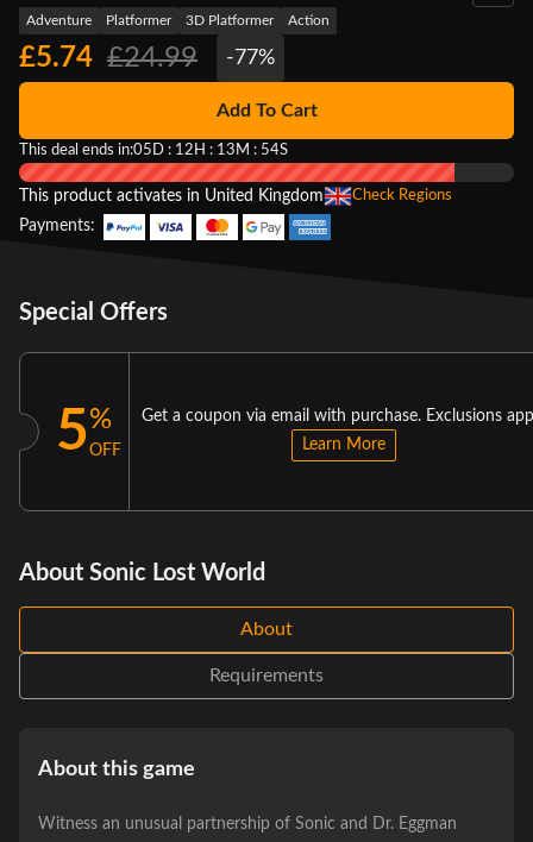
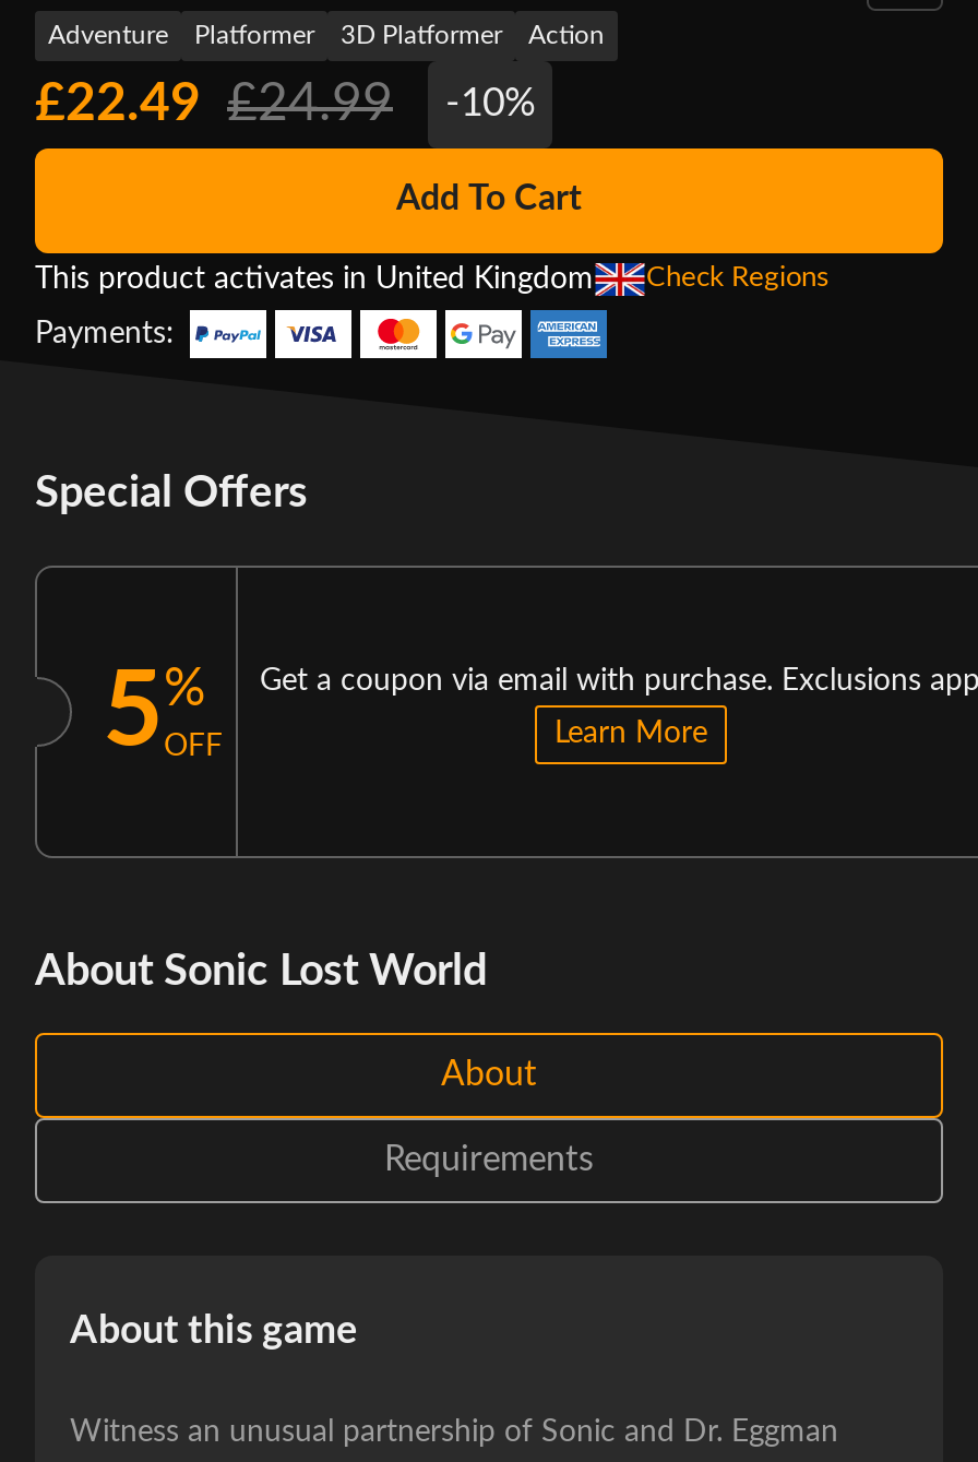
- £5.74 £24.99
+ £22.49 £24.99

- -77%
+ -10%

- This deal ends in:05D : 12H : 13M : 54S
